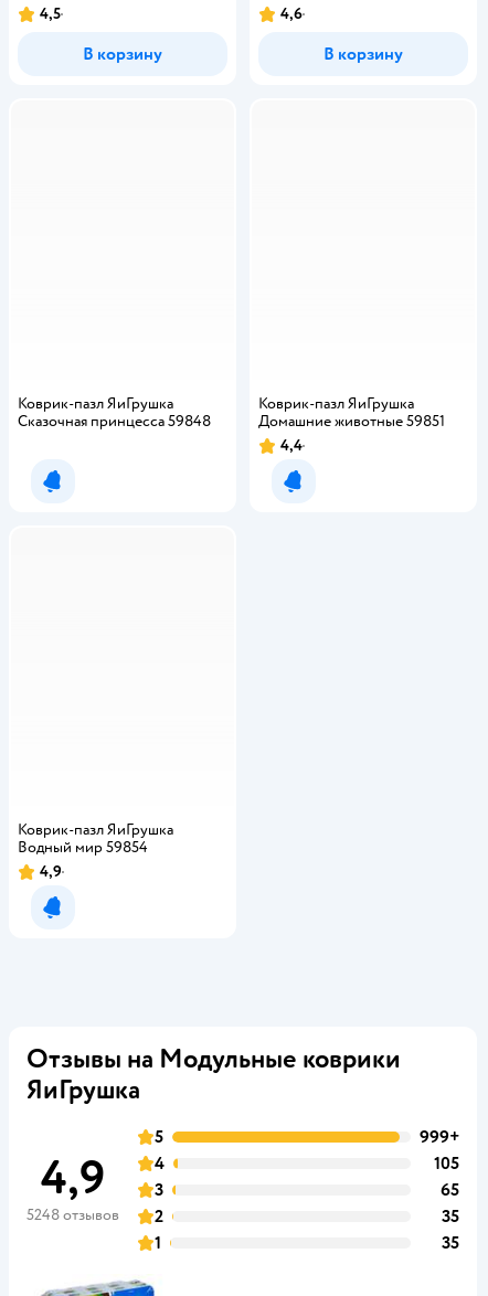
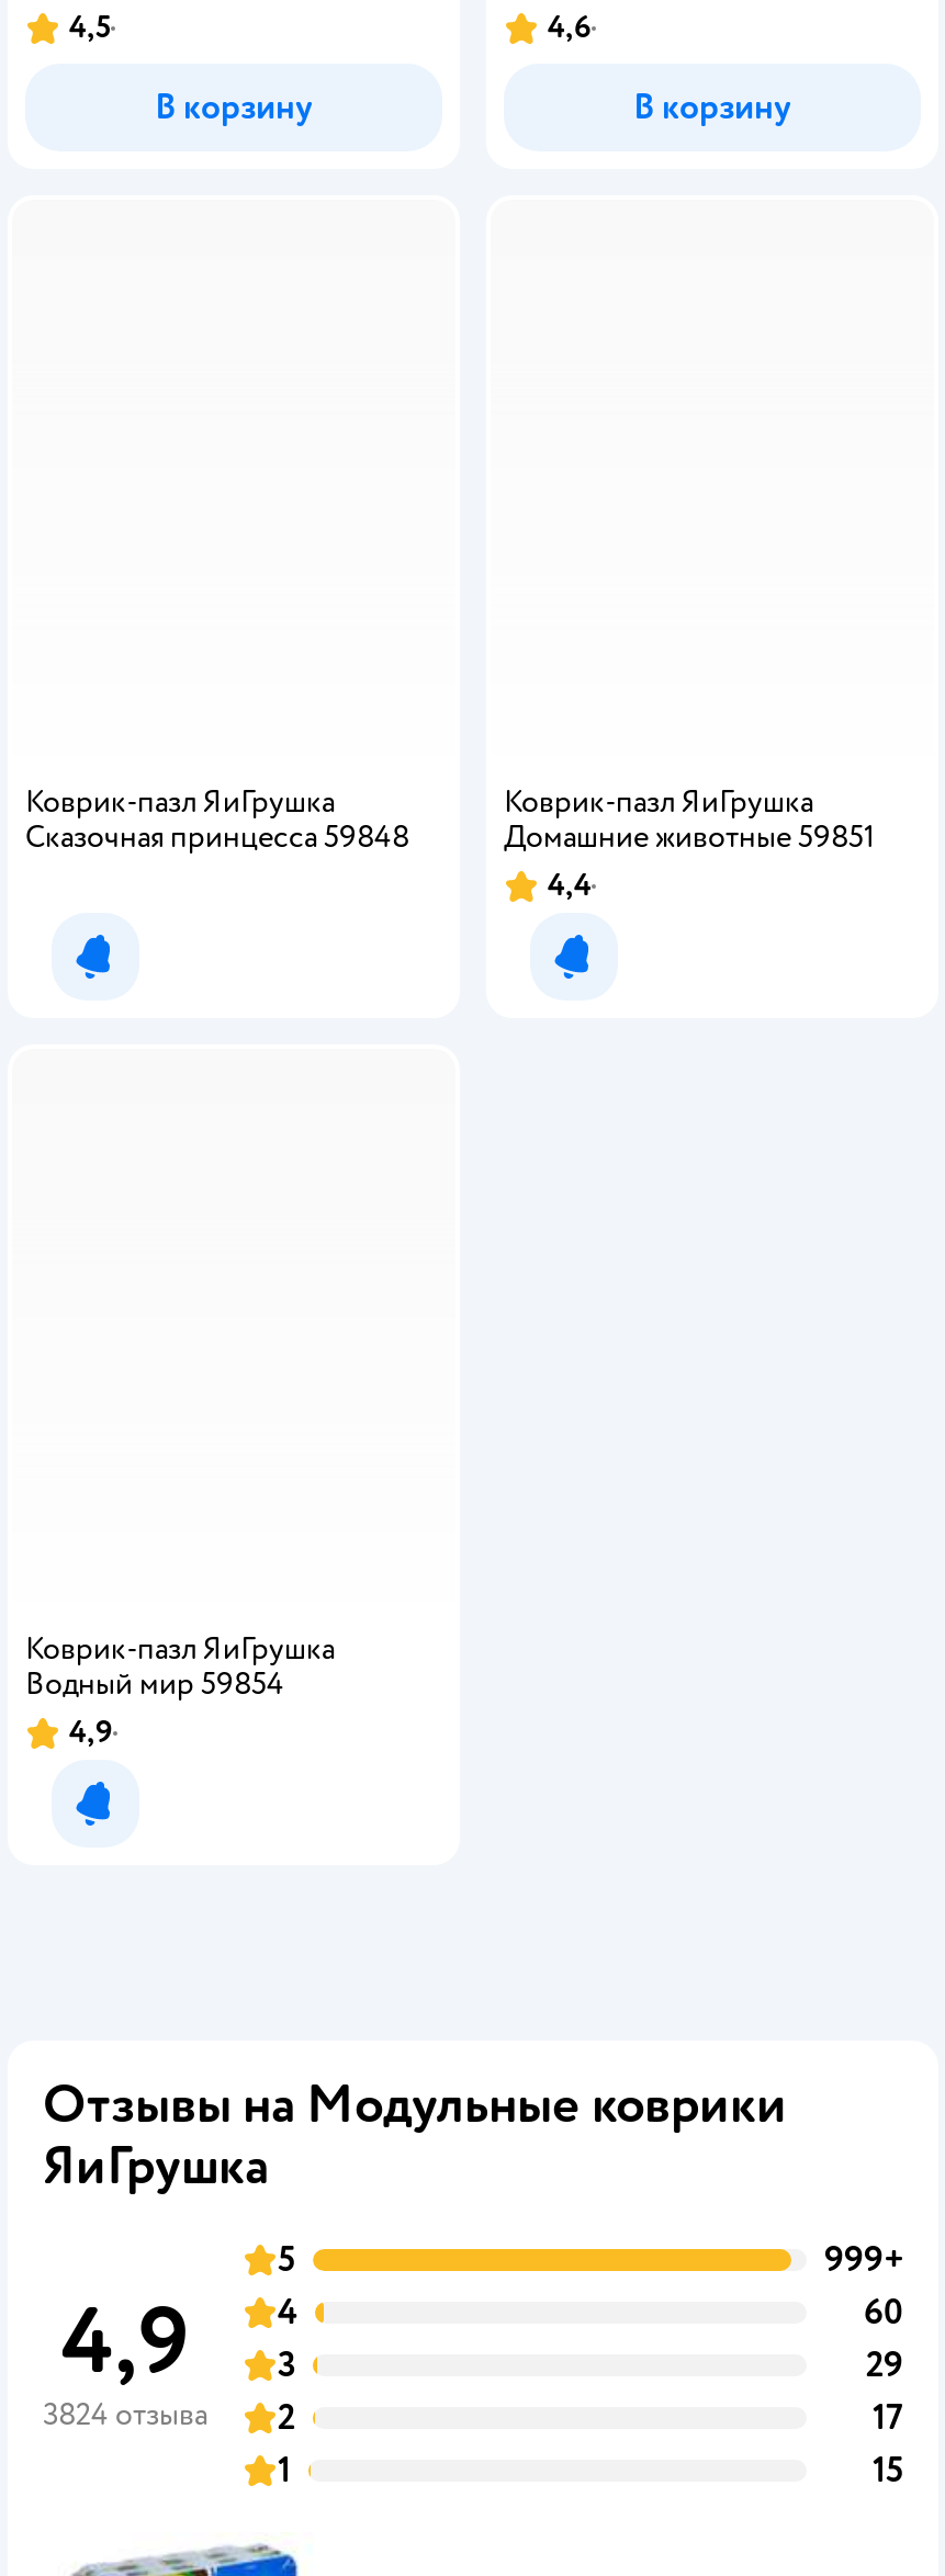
- 105
+ 60

- 65
+ 29

- 5248 отзывов 2
+ 3824 отзыва 2

- 35
+ 17

- 35
+ 15
